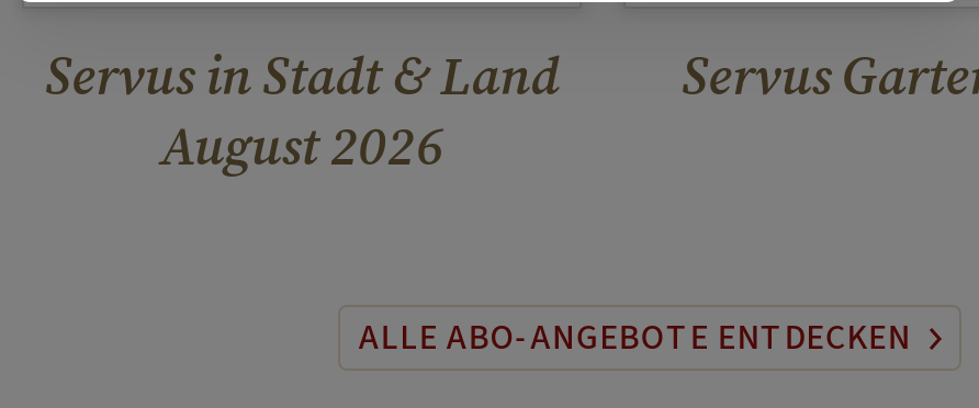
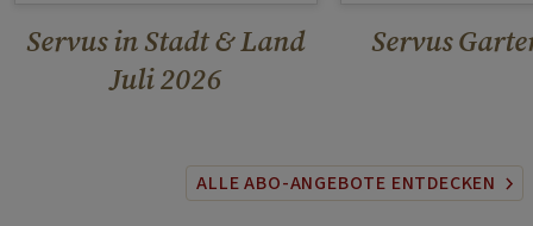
- August 2026
+ Juli 2026
